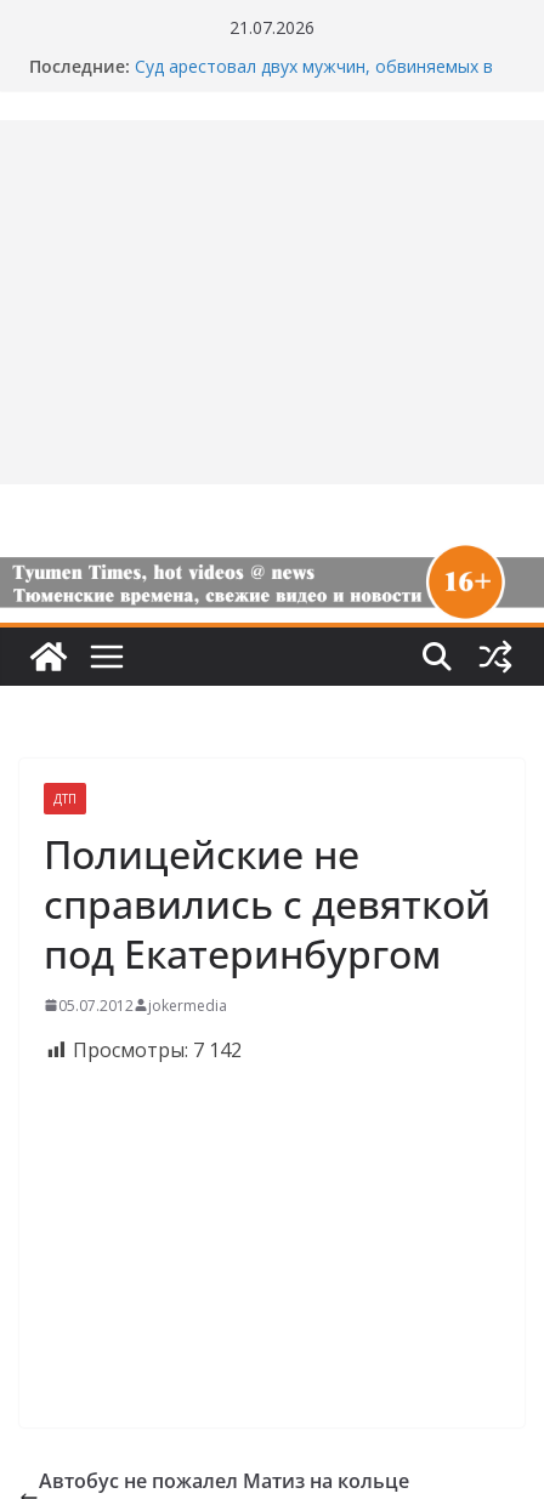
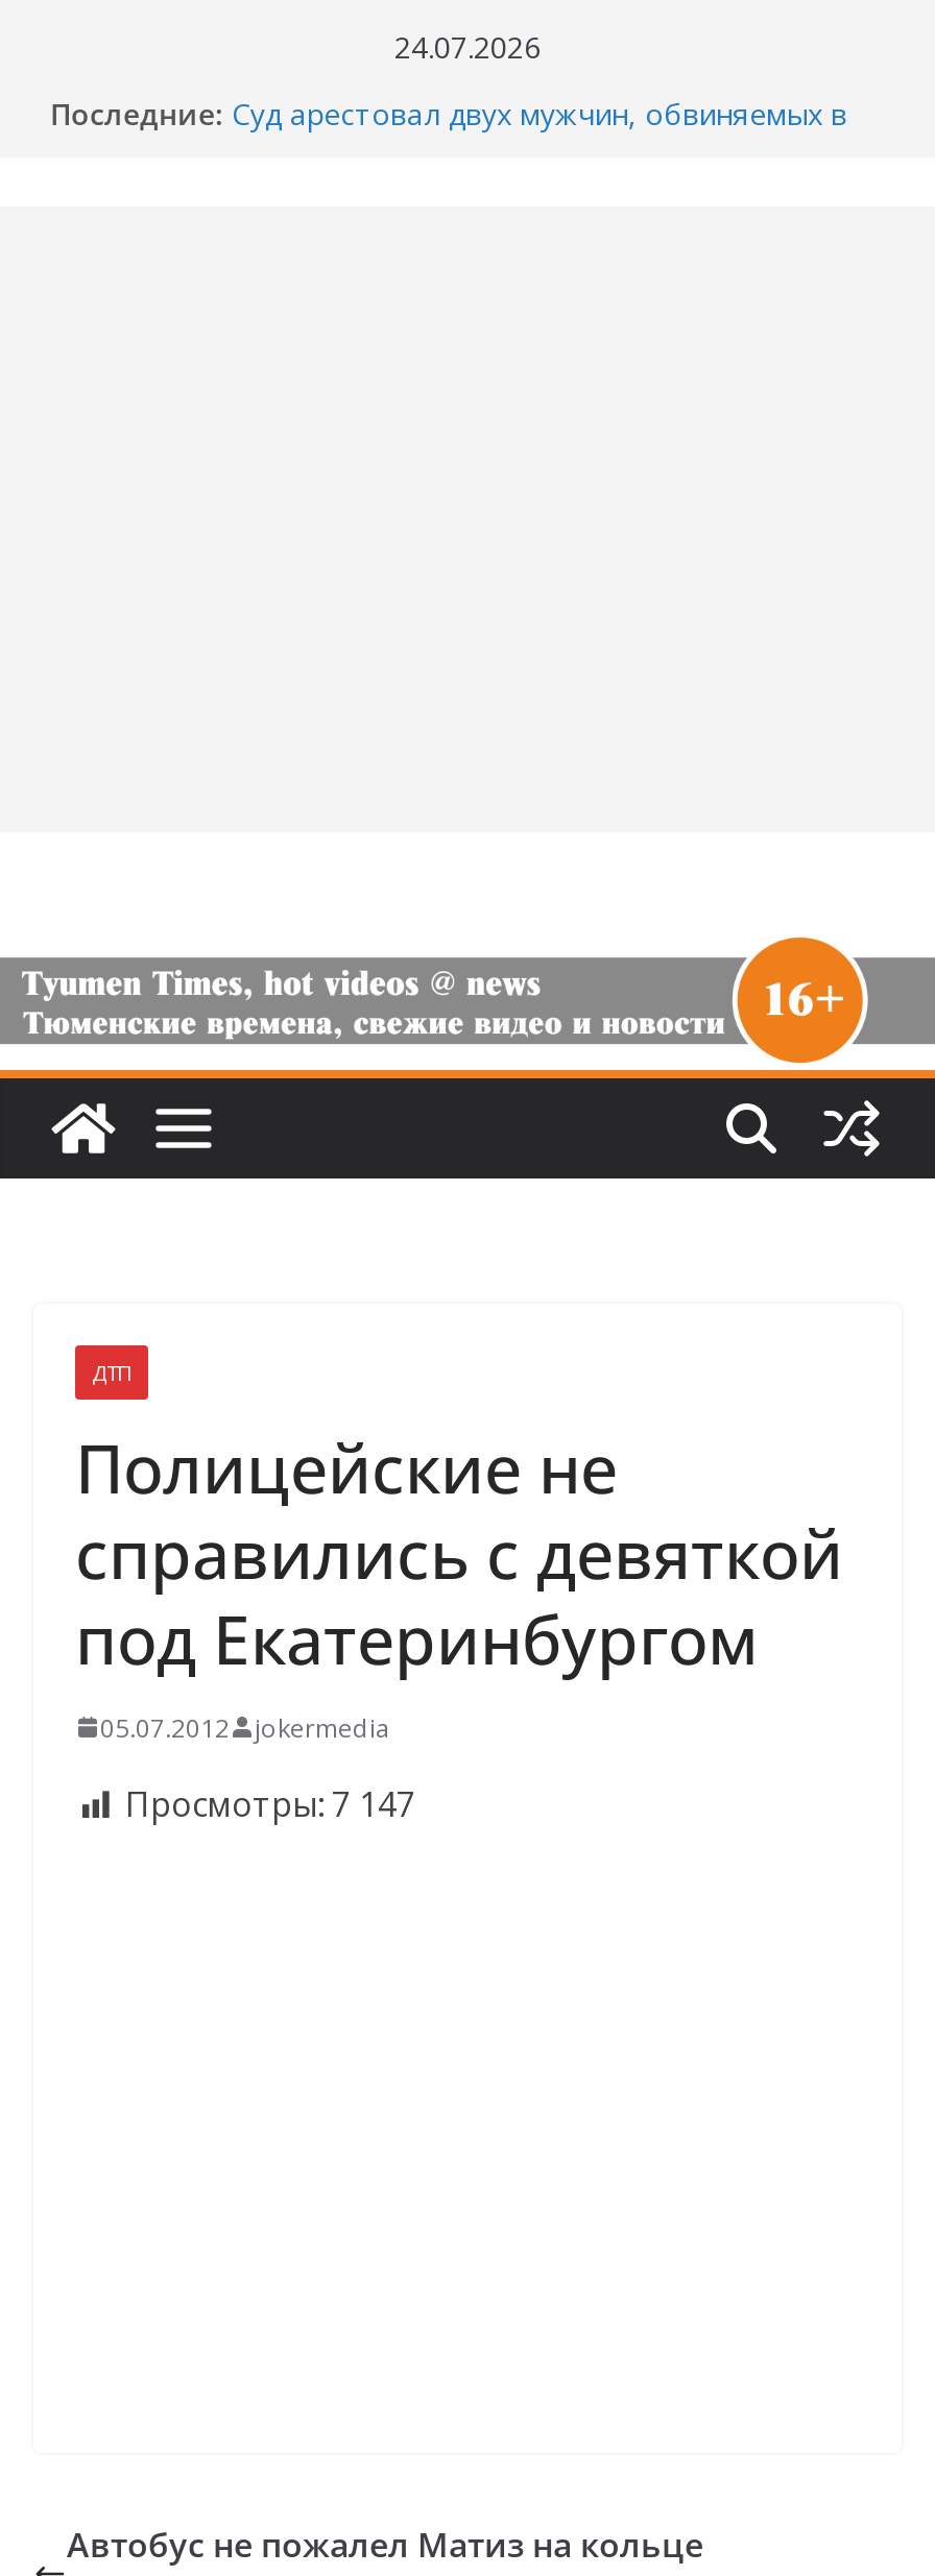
- 21.07.2026
+ 24.07.2026

- Просмотры: 7 142
+ Просмотры: 7 147
